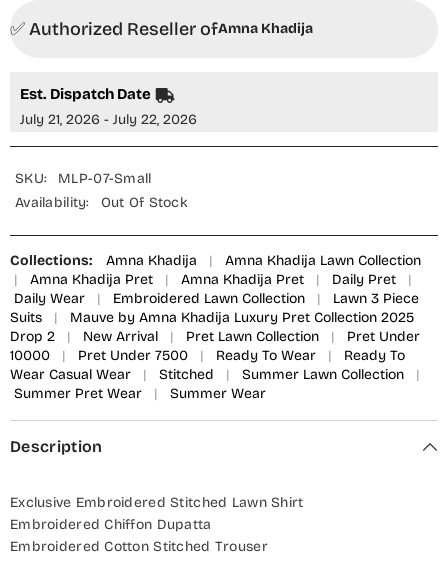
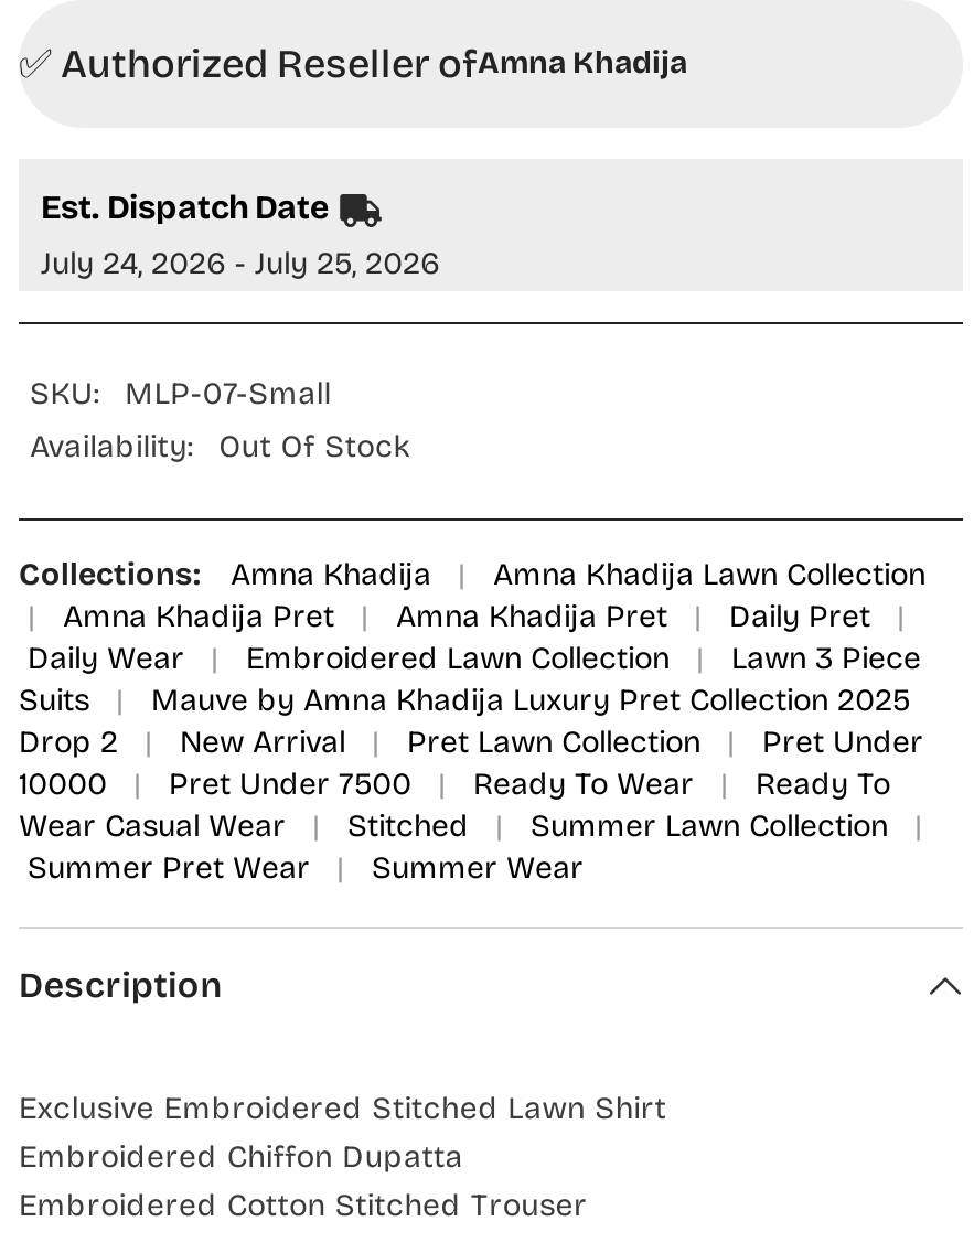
- July 21, 2026 - July 22, 2026
+ July 24, 2026 - July 25, 2026
